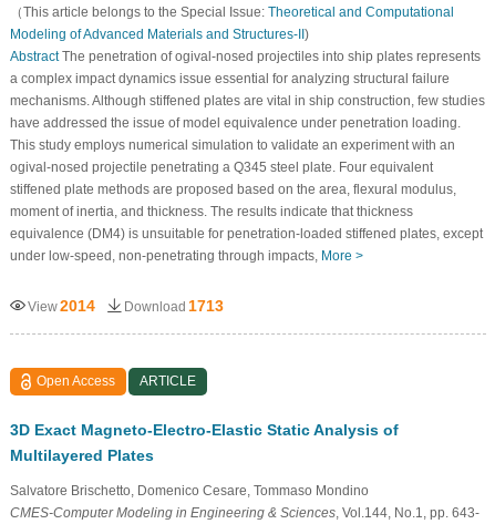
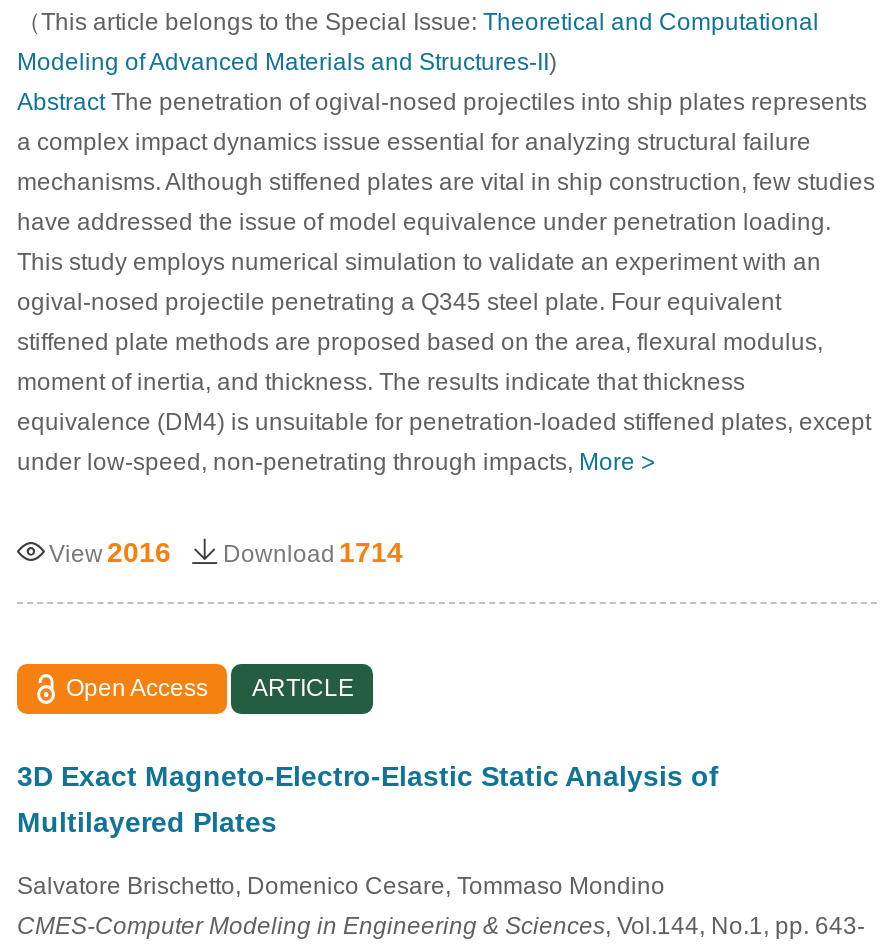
- View 2014
+ View 2016

- Download 1713
+ Download 1714
